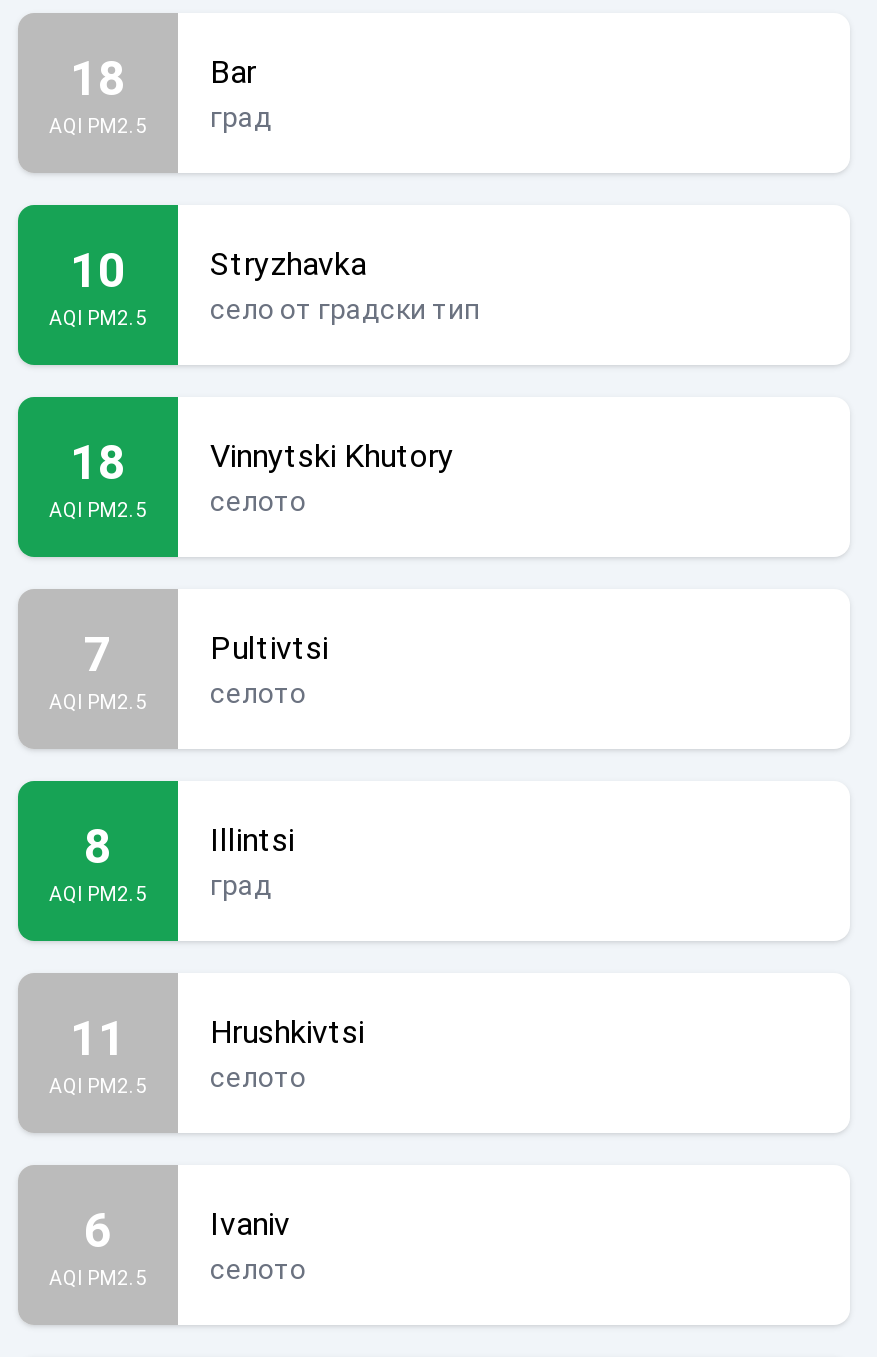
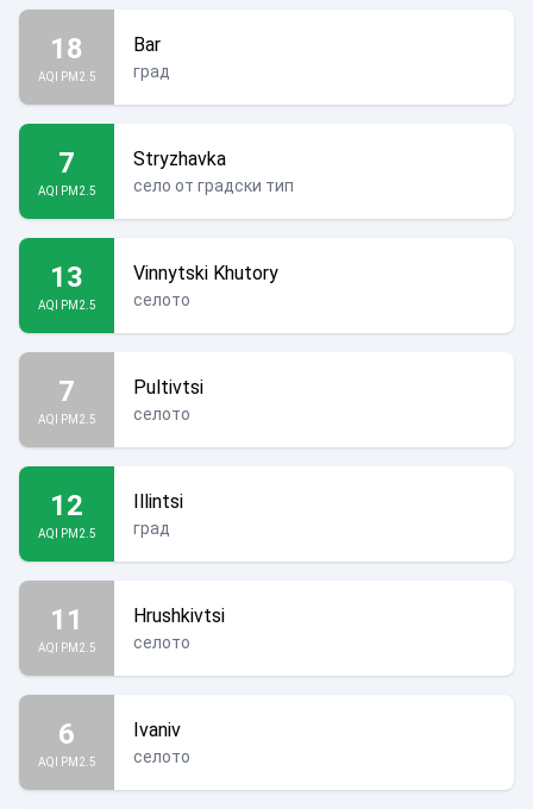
- 10
+ 7

- 18
+ 13

- 8
+ 12
